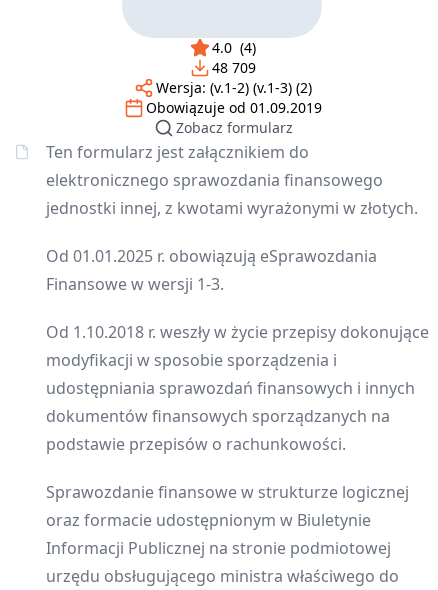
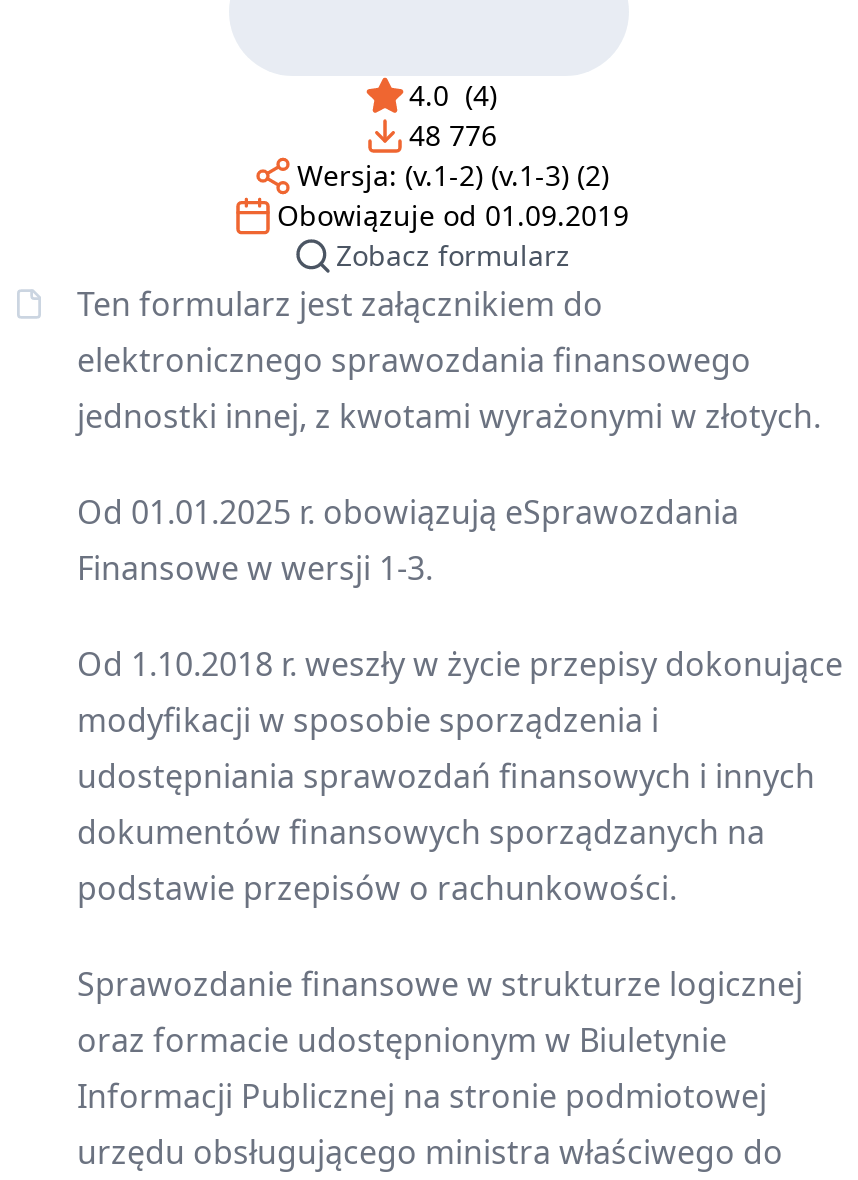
- 48 709
+ 48 776
